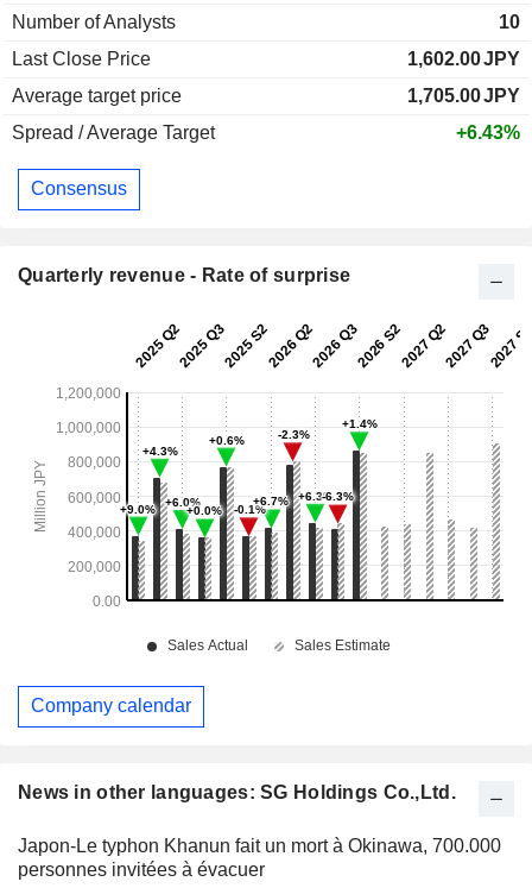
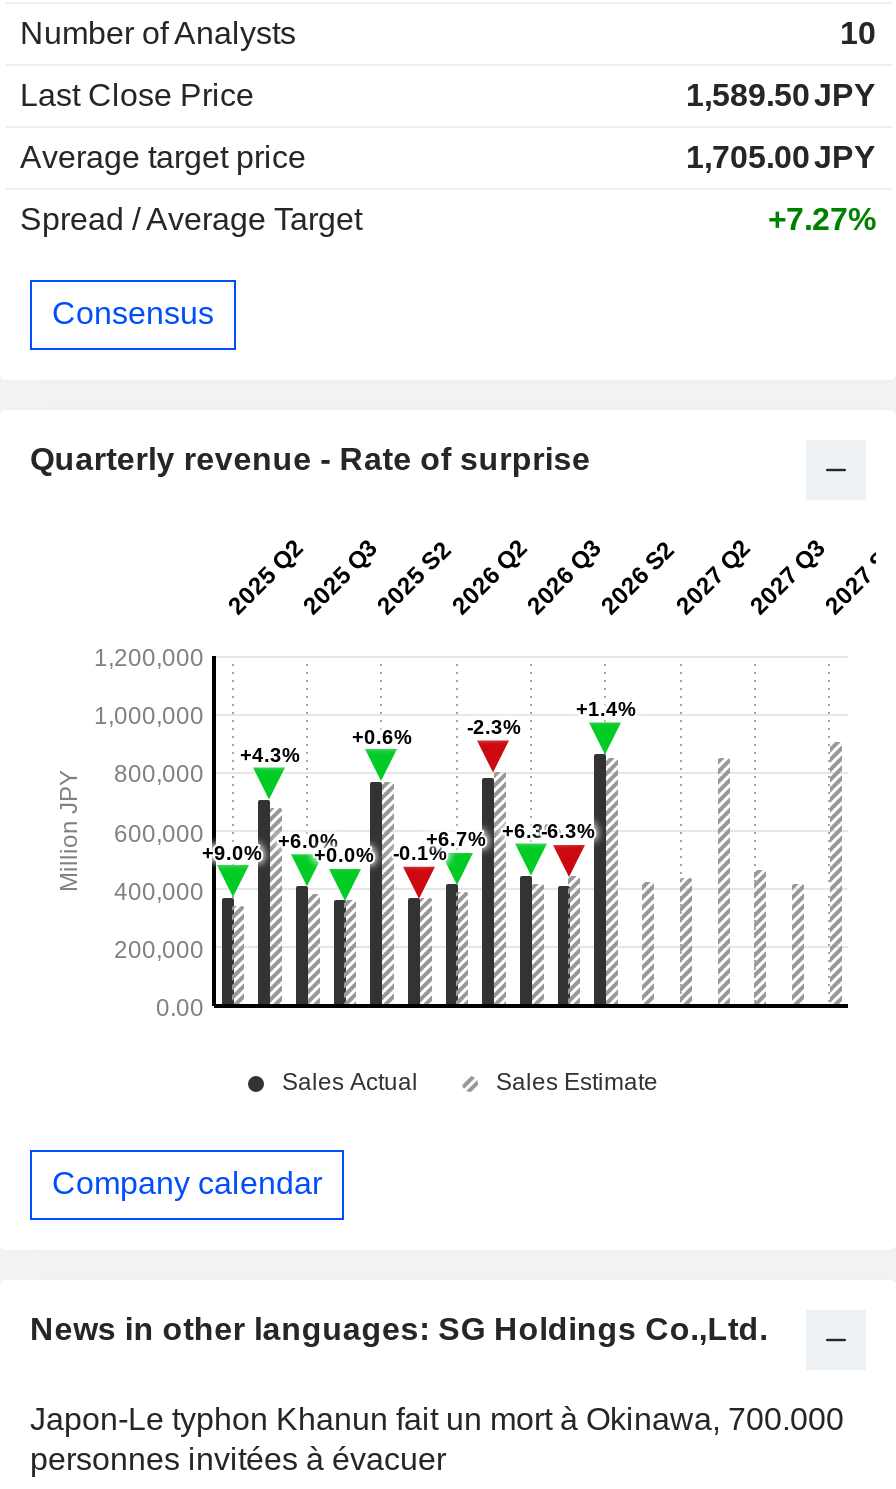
- 1,602.00 JPY
+ 1,589.50 JPY

- +6.43%
+ +7.27%
